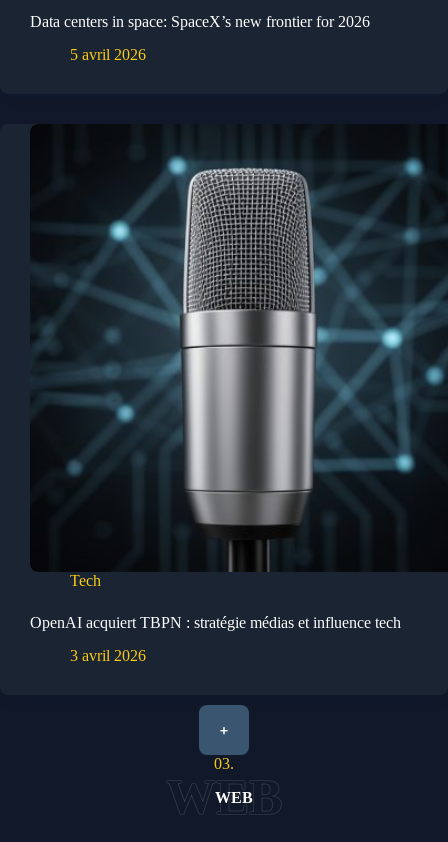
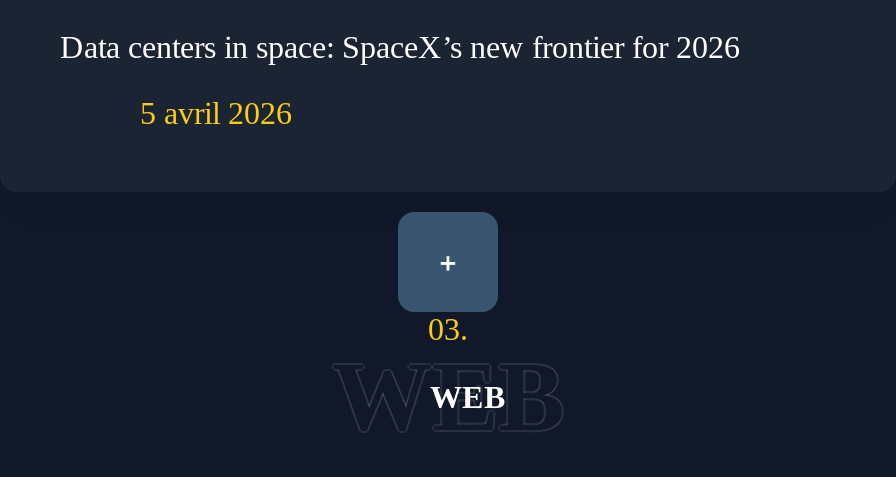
- [image]
- Tech
- OpenAI acquiert TBPN : stratégie médias et influence tech
- 3 avril 2026
